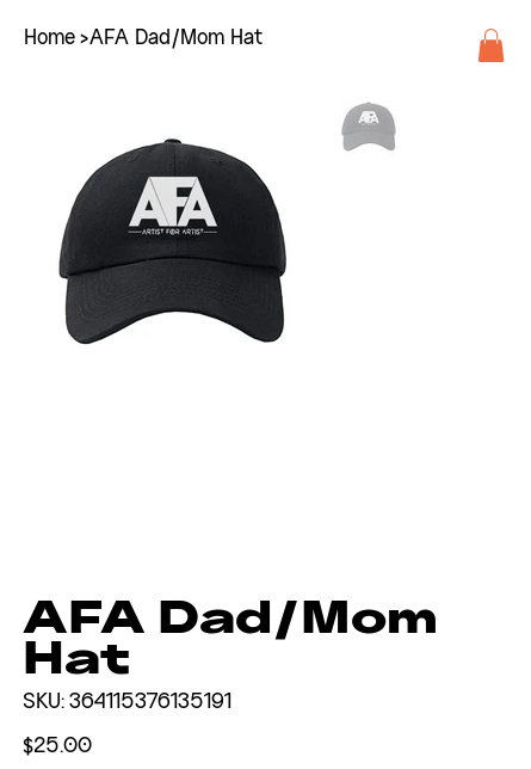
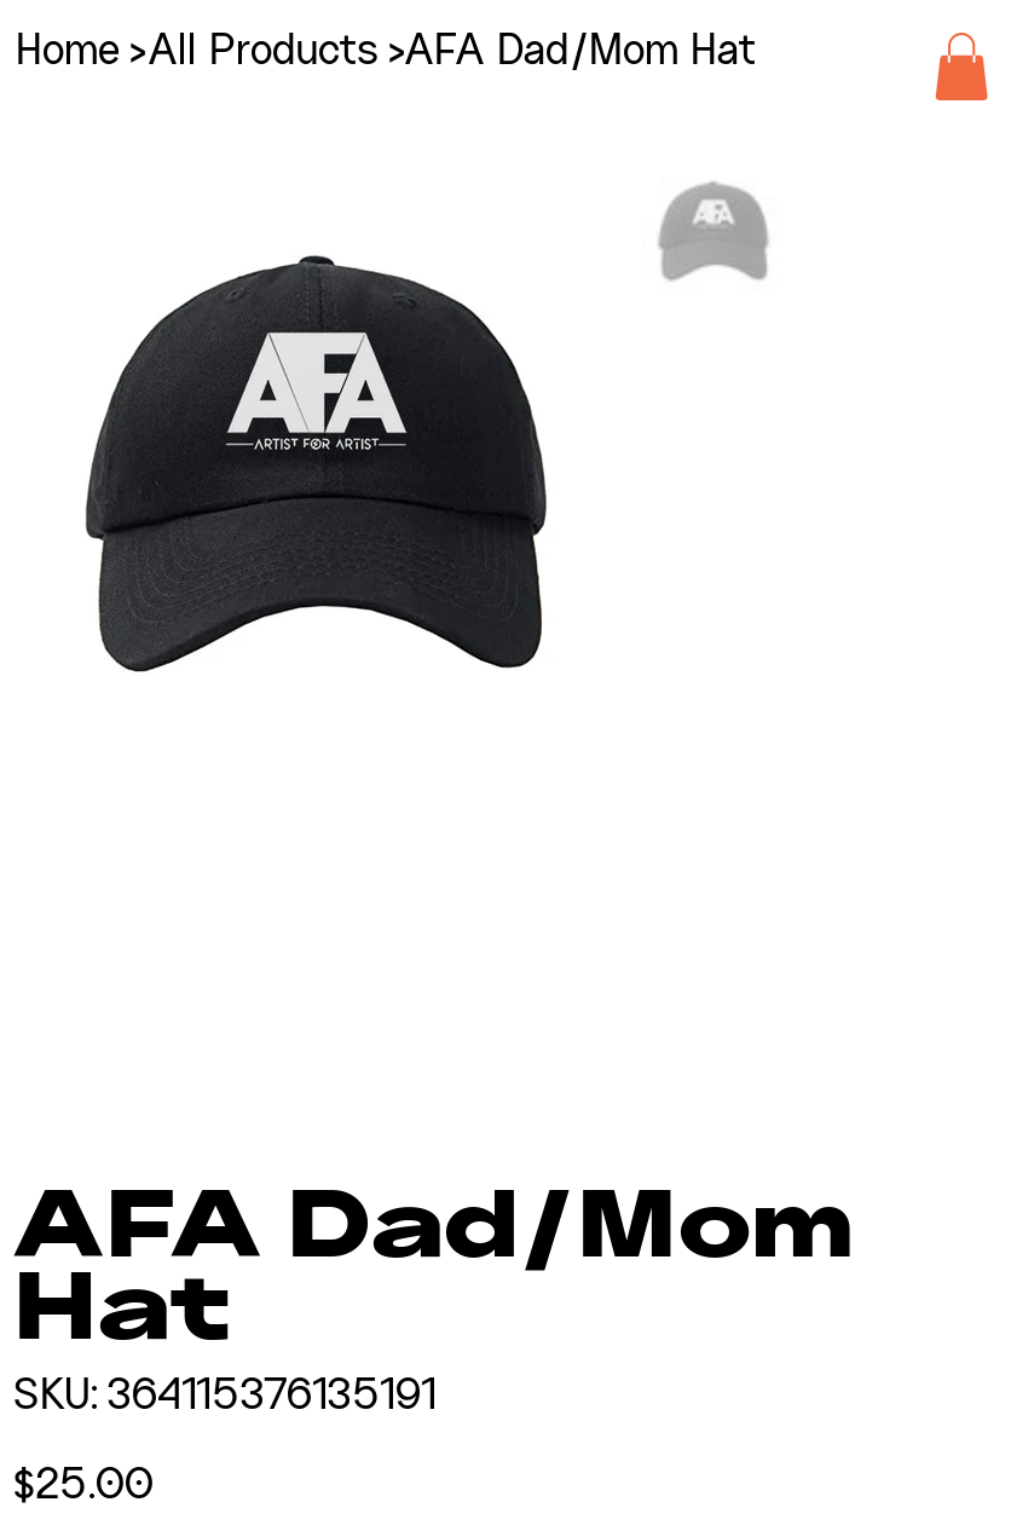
- Home >AFA Dad/Mom Hat
+ Home >All Products >AFA Dad/Mom Hat
